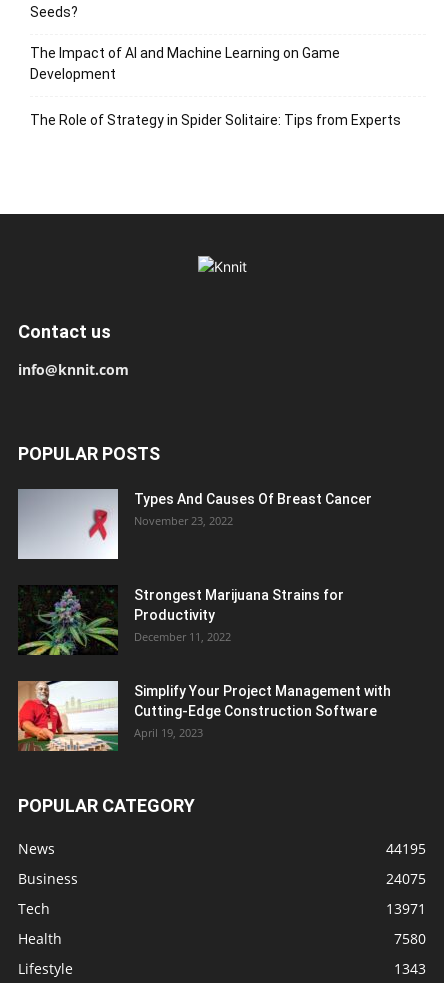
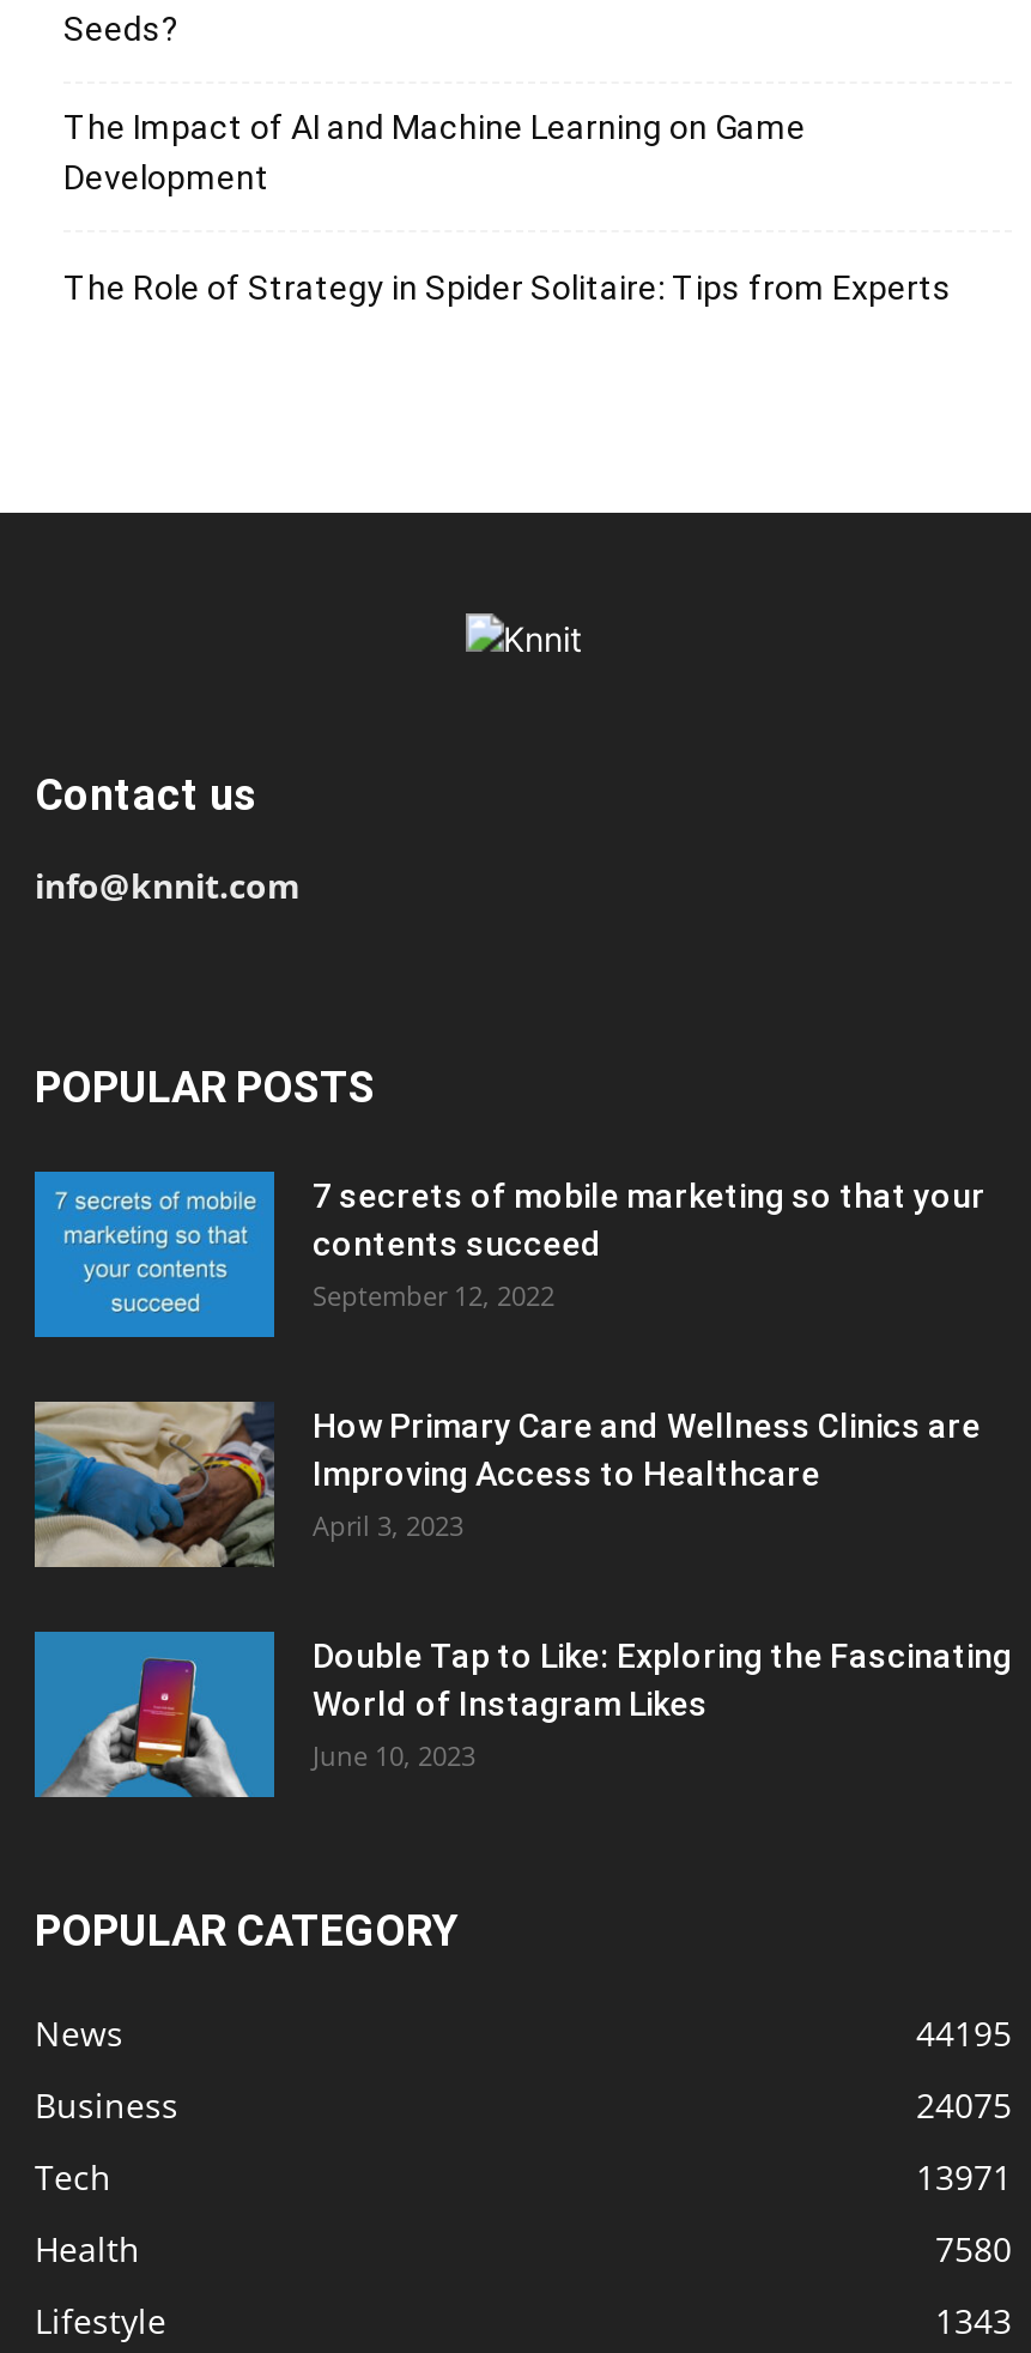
- [image]
- Types And Causes Of Breast Cancer
- November 23, 2022
+ [image]
+ 7 secrets of mobile marketing so that your
+ contents succeed
+ September 12, 2022

- [image]
- Strongest Marijuana Strains for
- Productivity
- December 11, 2022
+ [image]
+ How Primary Care and Wellness Clinics are
+ Improving Access to Healthcare
+ April 3, 2023

- [image]
- Simplify Your Project Management with
- Cutting-Edge Construction Software
- April 19, 2023
+ [image]
+ Double Tap to Like: Exploring the Fascinating
+ World of Instagram Likes
+ June 10, 2023
